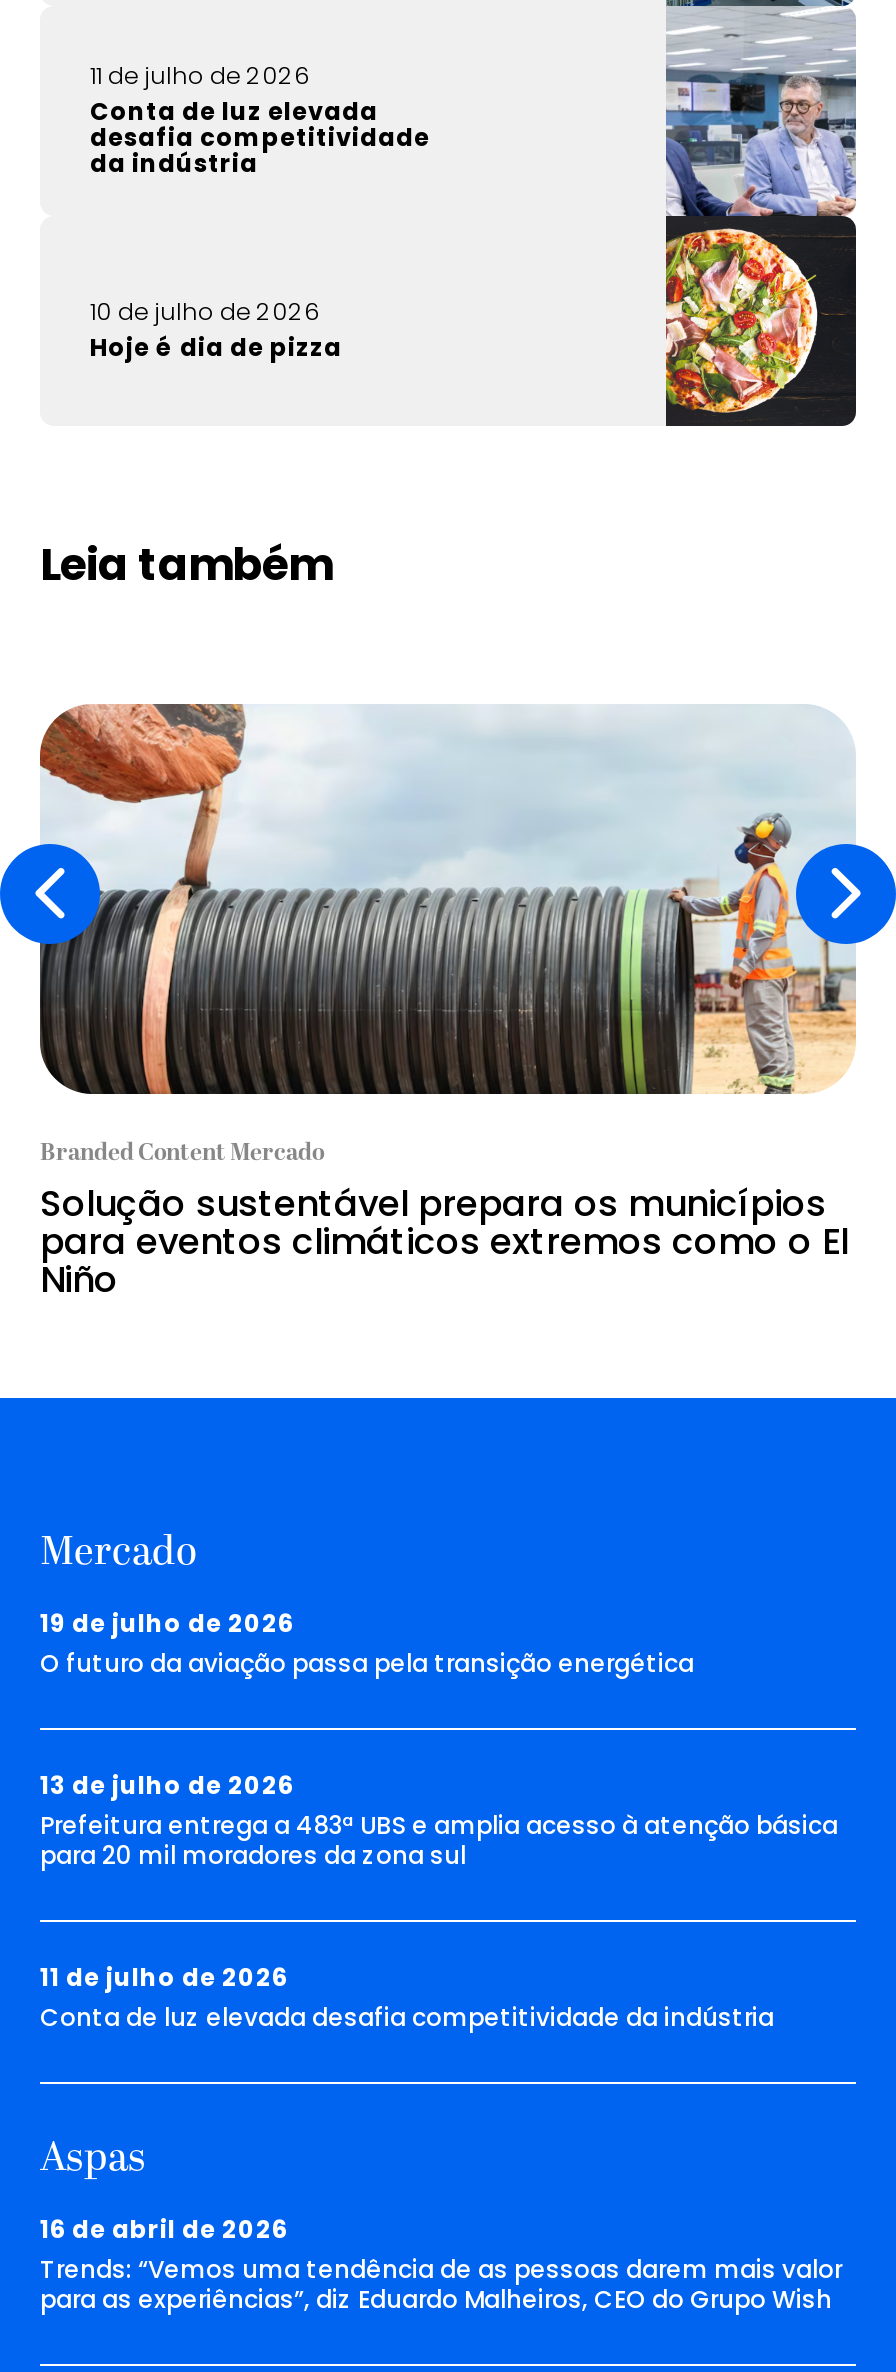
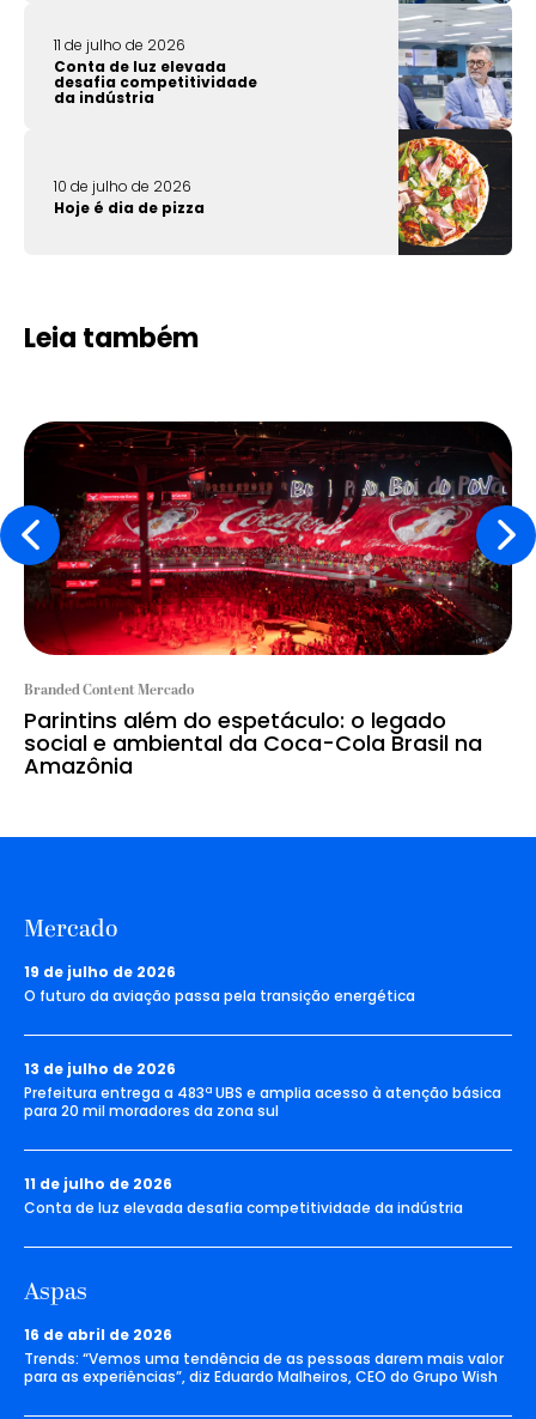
- [image]
+ [image]

- Solução sustentável prepara os municípios
- para eventos climáticos extremos como o El
- Niño
+ Parintins além do espetáculo: o legado
+ social e ambiental da Coca-Cola Brasil na
+ Amazônia
